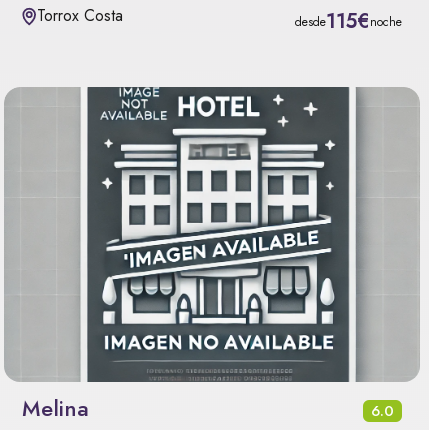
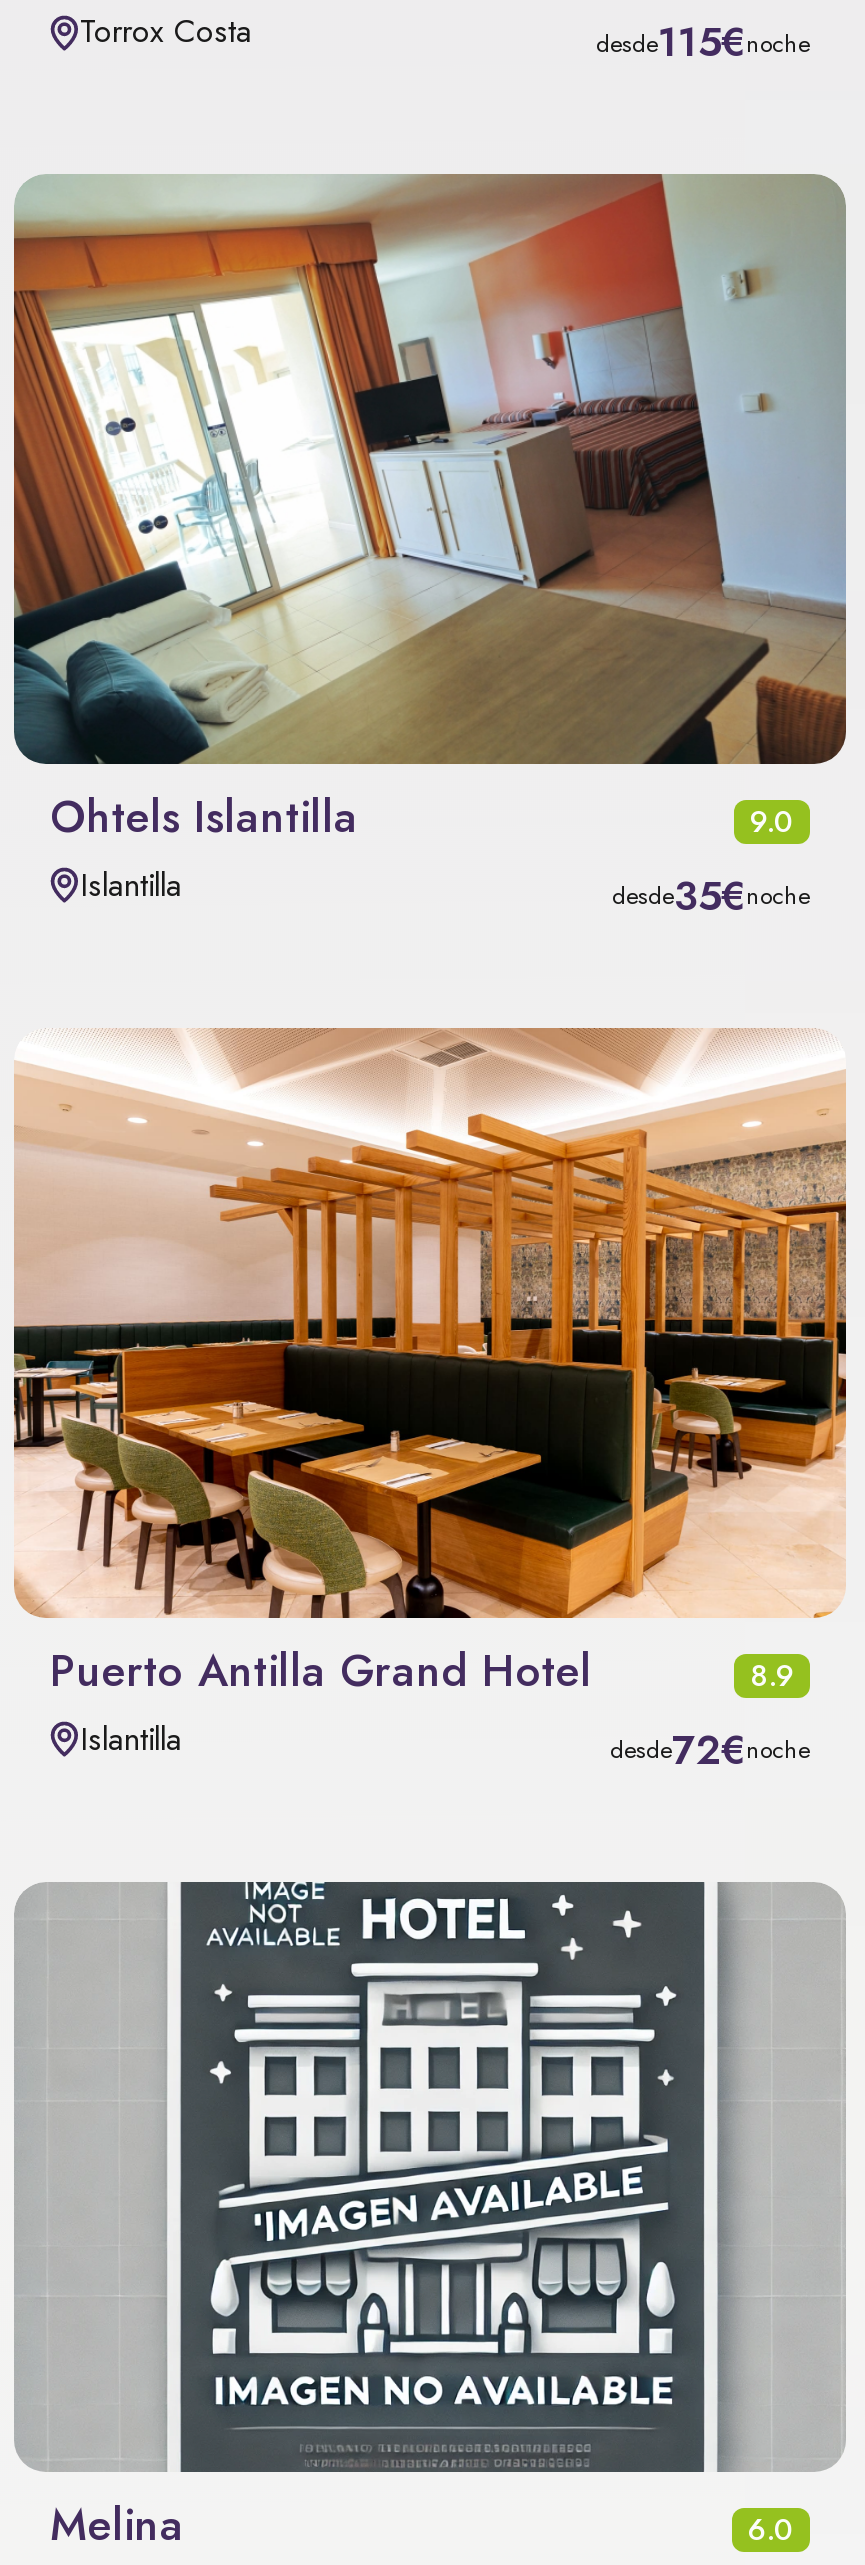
+ [image]
+ Puerto Antilla Grand Hotel
+ 8.9
+ Islantilla
+ desde72€noche

+ [image]
+ Ohtels Islantilla
+ 9.0
+ Islantilla
+ desde35€noche
